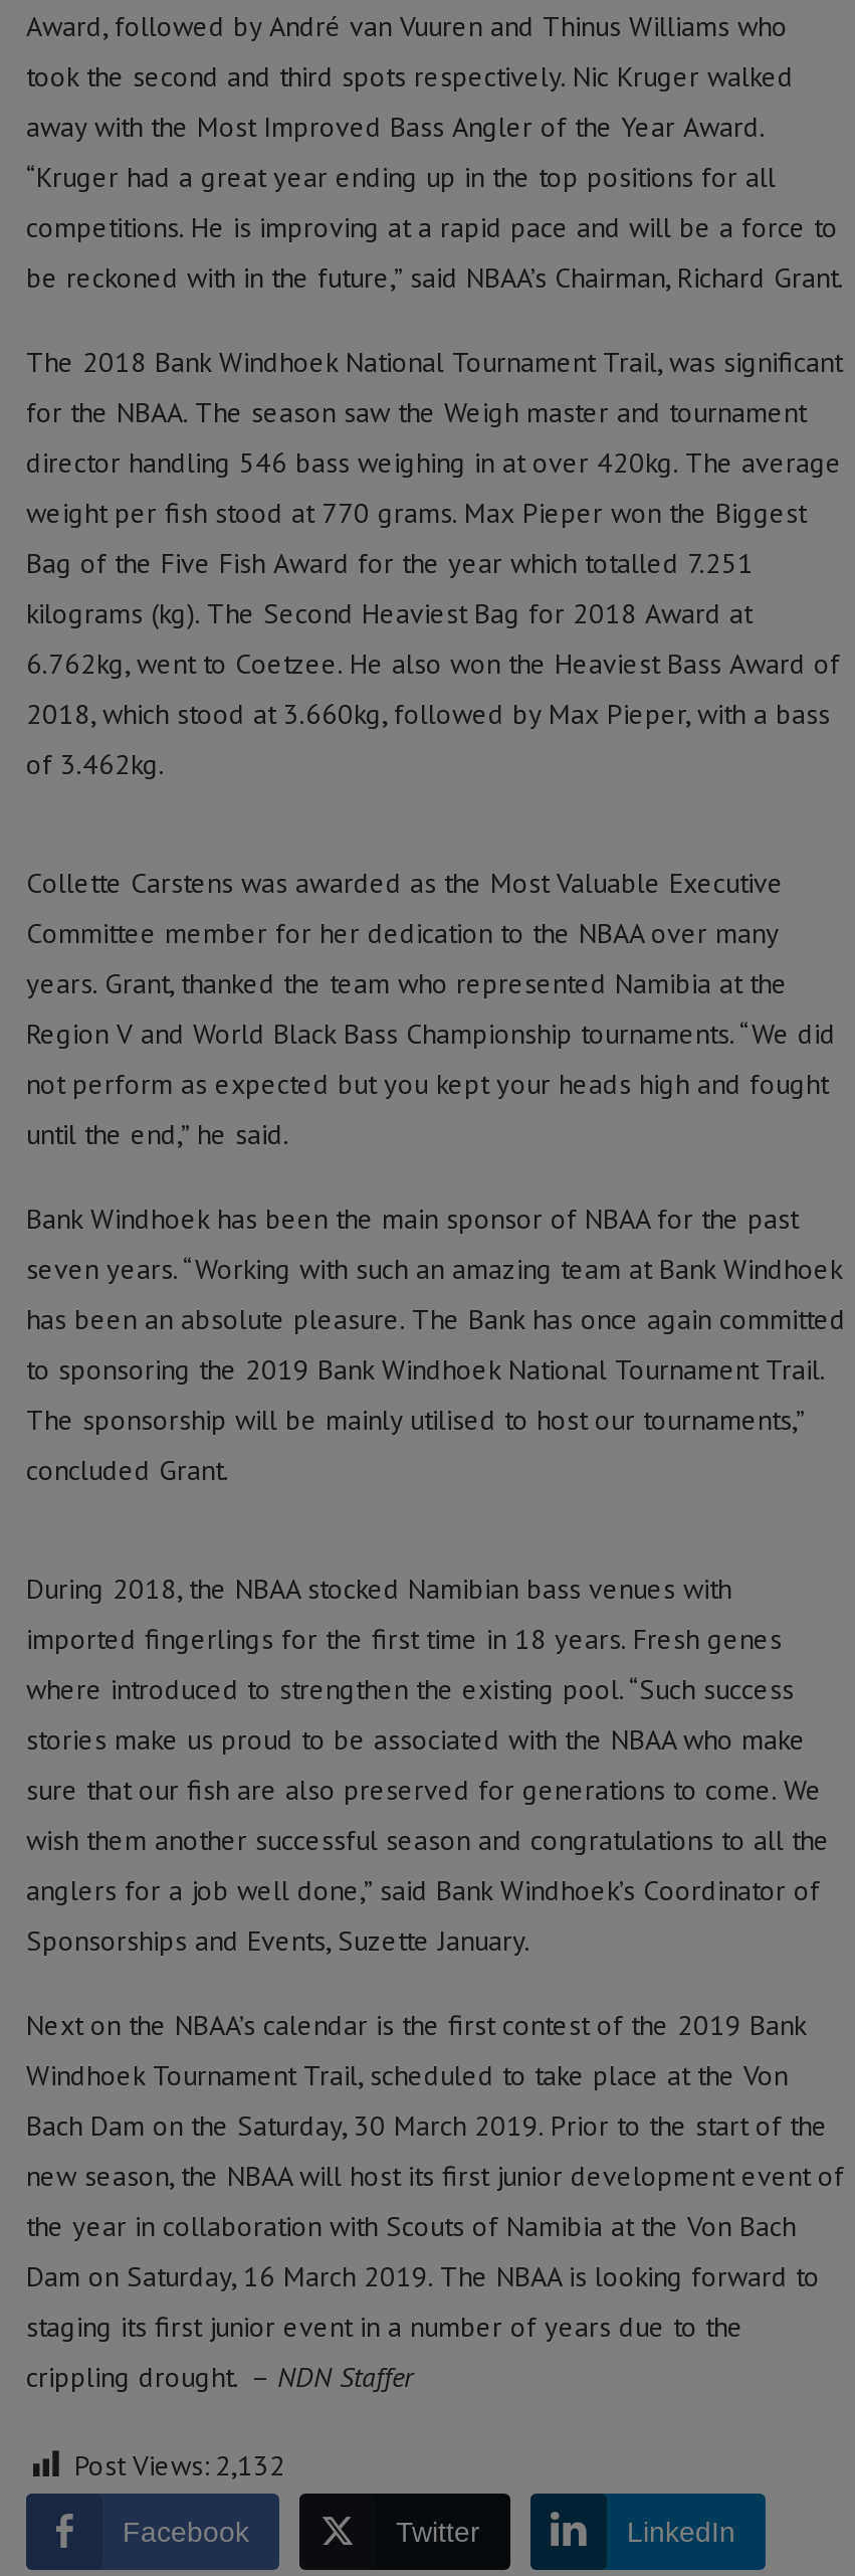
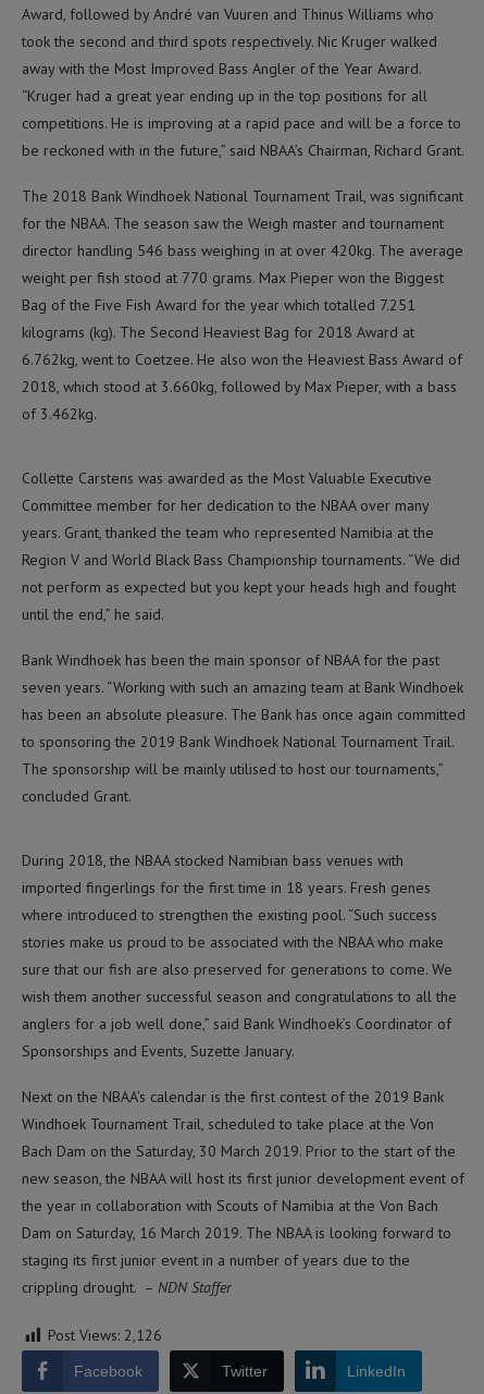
- Post Views: 2,132
+ Post Views: 2,126
